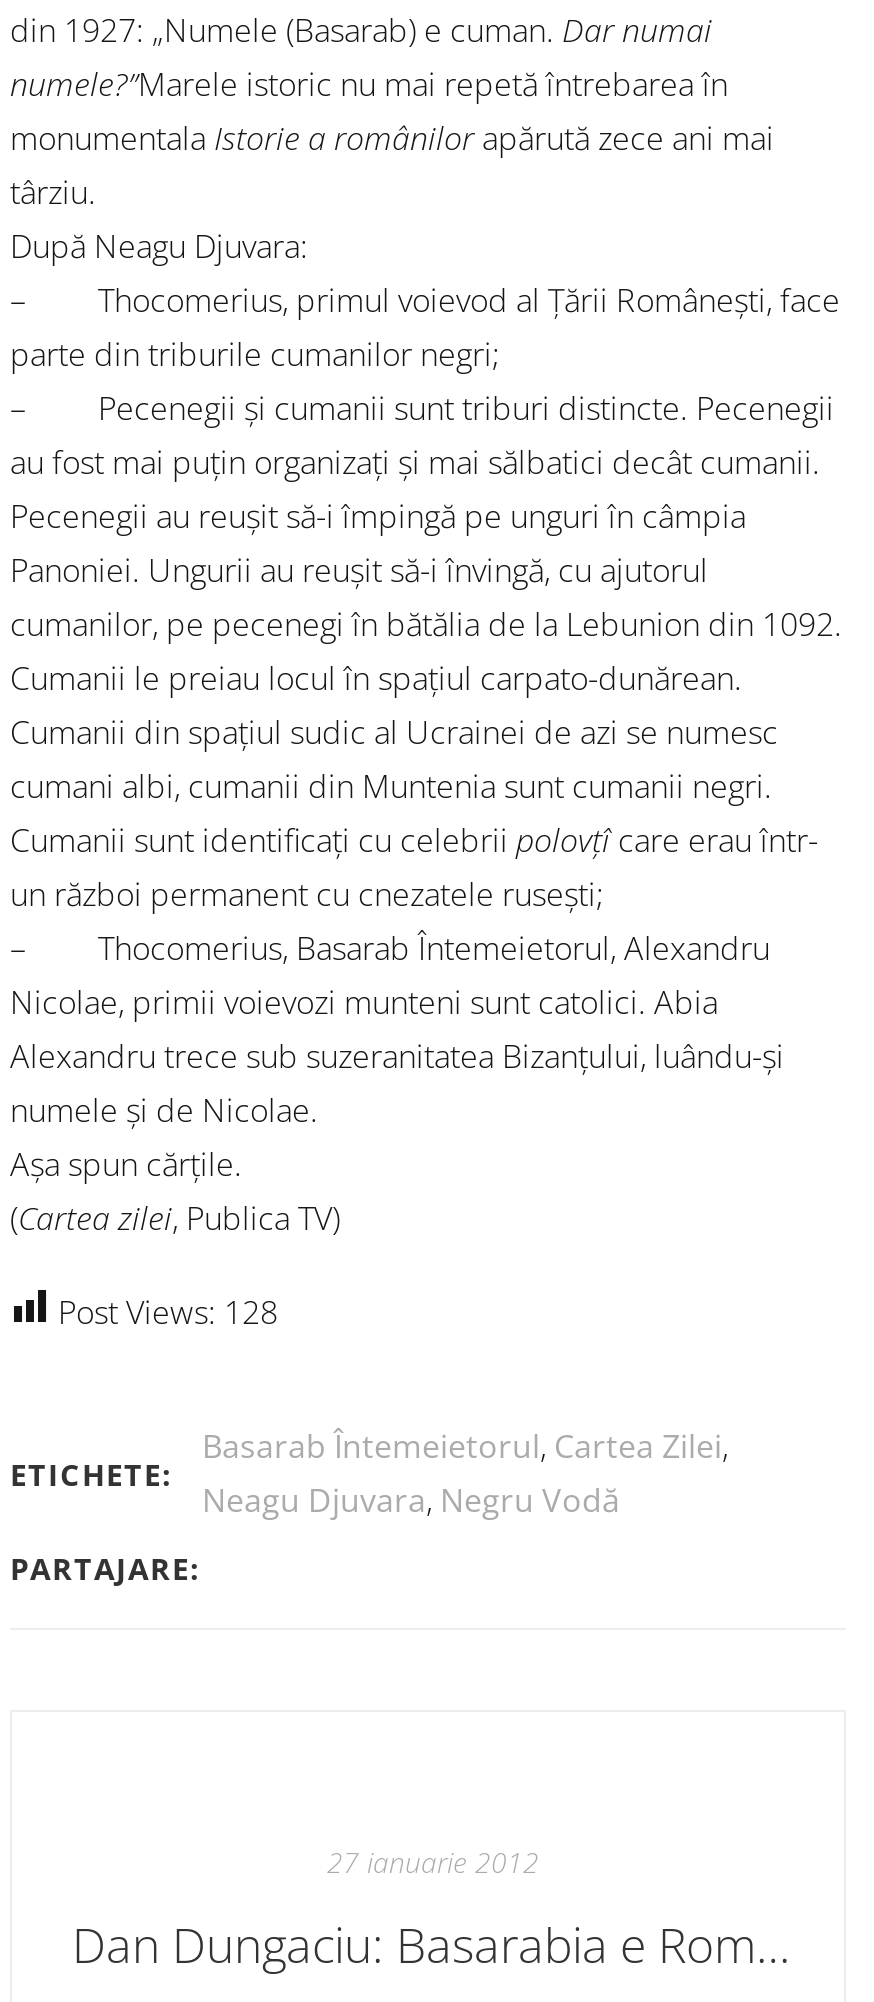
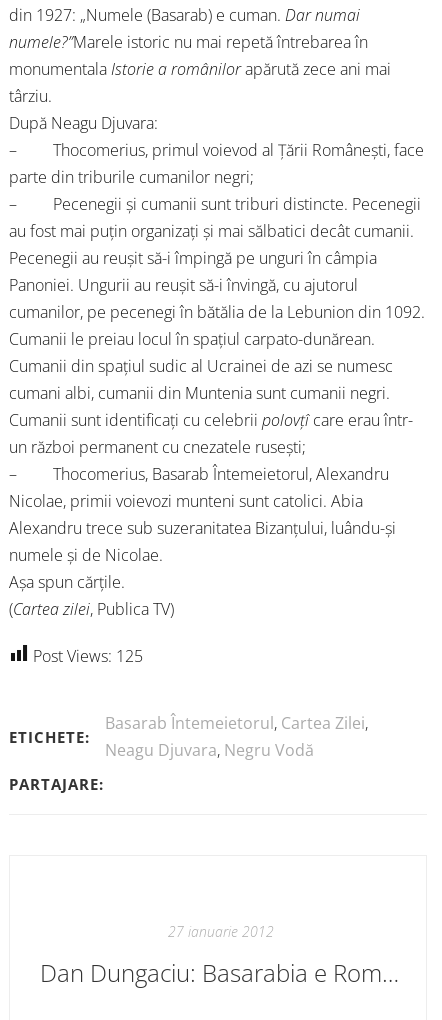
- Post Views: 128
+ Post Views: 125
